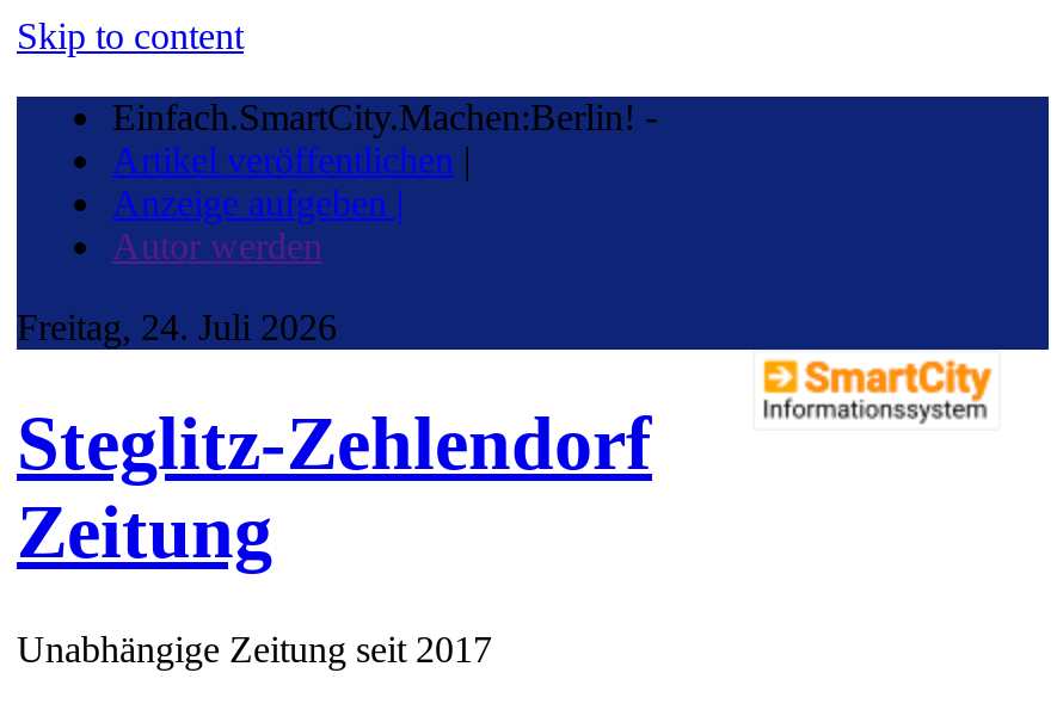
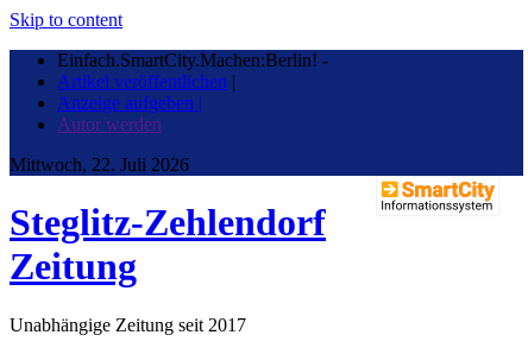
- Freitag, 24. Juli 2026
+ Mittwoch, 22. Juli 2026
